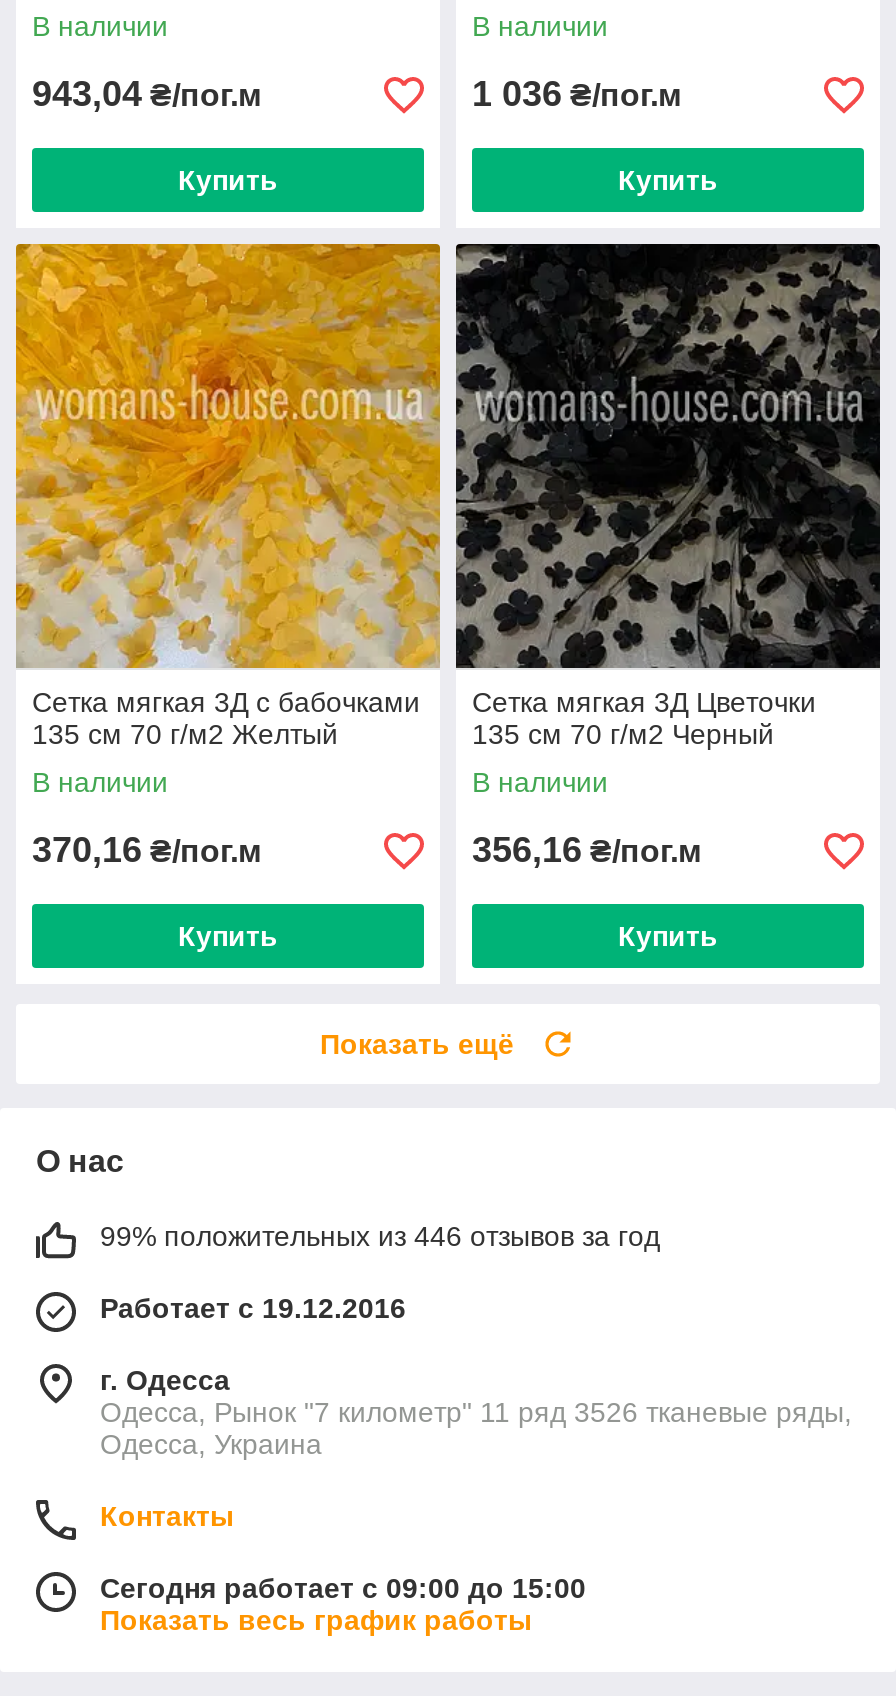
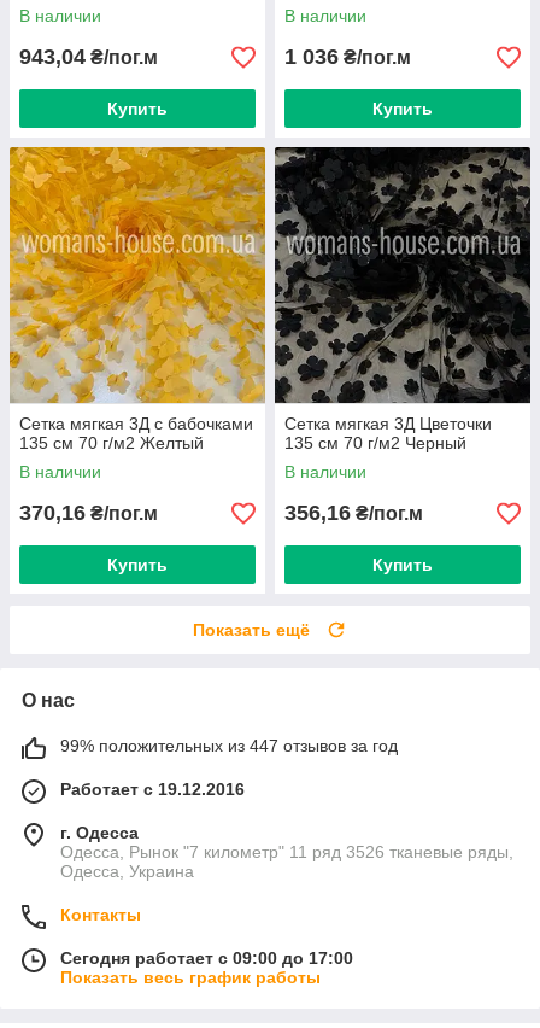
- 99% положительных из 446 отзывов за год
+ 99% положительных из 447 отзывов за год

- Сегодня работает с 09:00 до 15:00
+ Сегодня работает с 09:00 до 17:00
